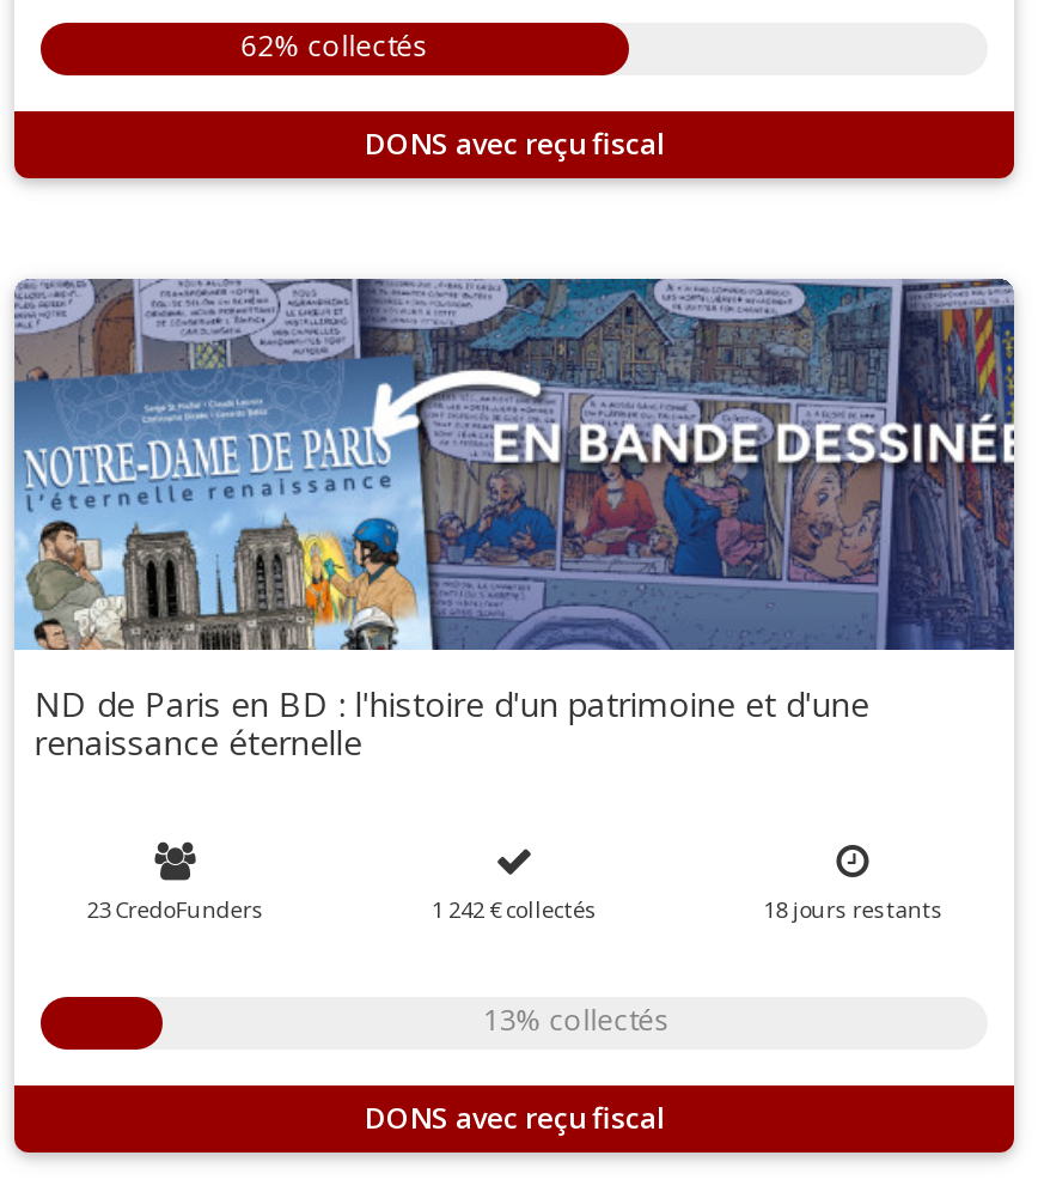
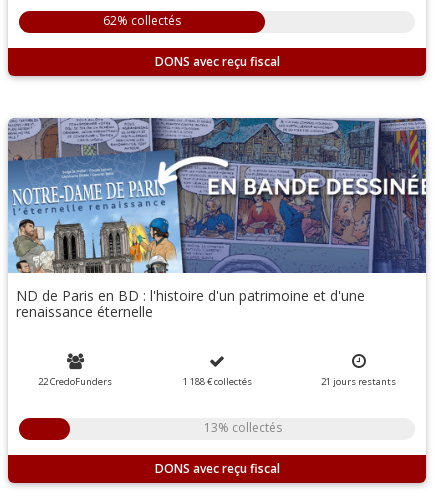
- 23 CredoFunders
+ 22 CredoFunders

- 1 242 €collectés
+ 1 188 €collectés

- 18 jours restants
+ 21 jours restants
